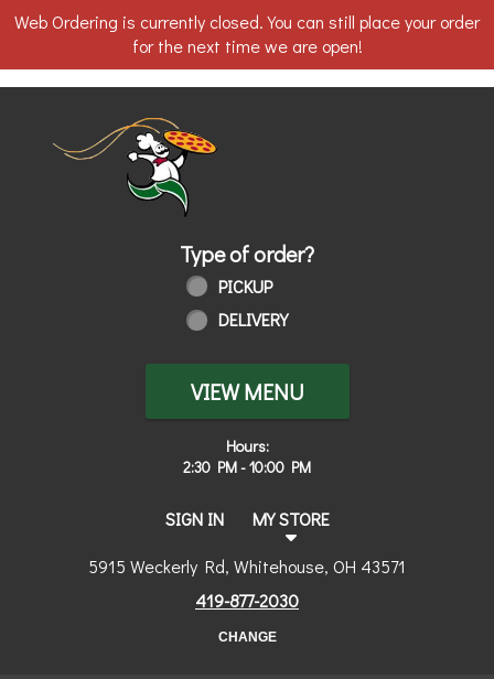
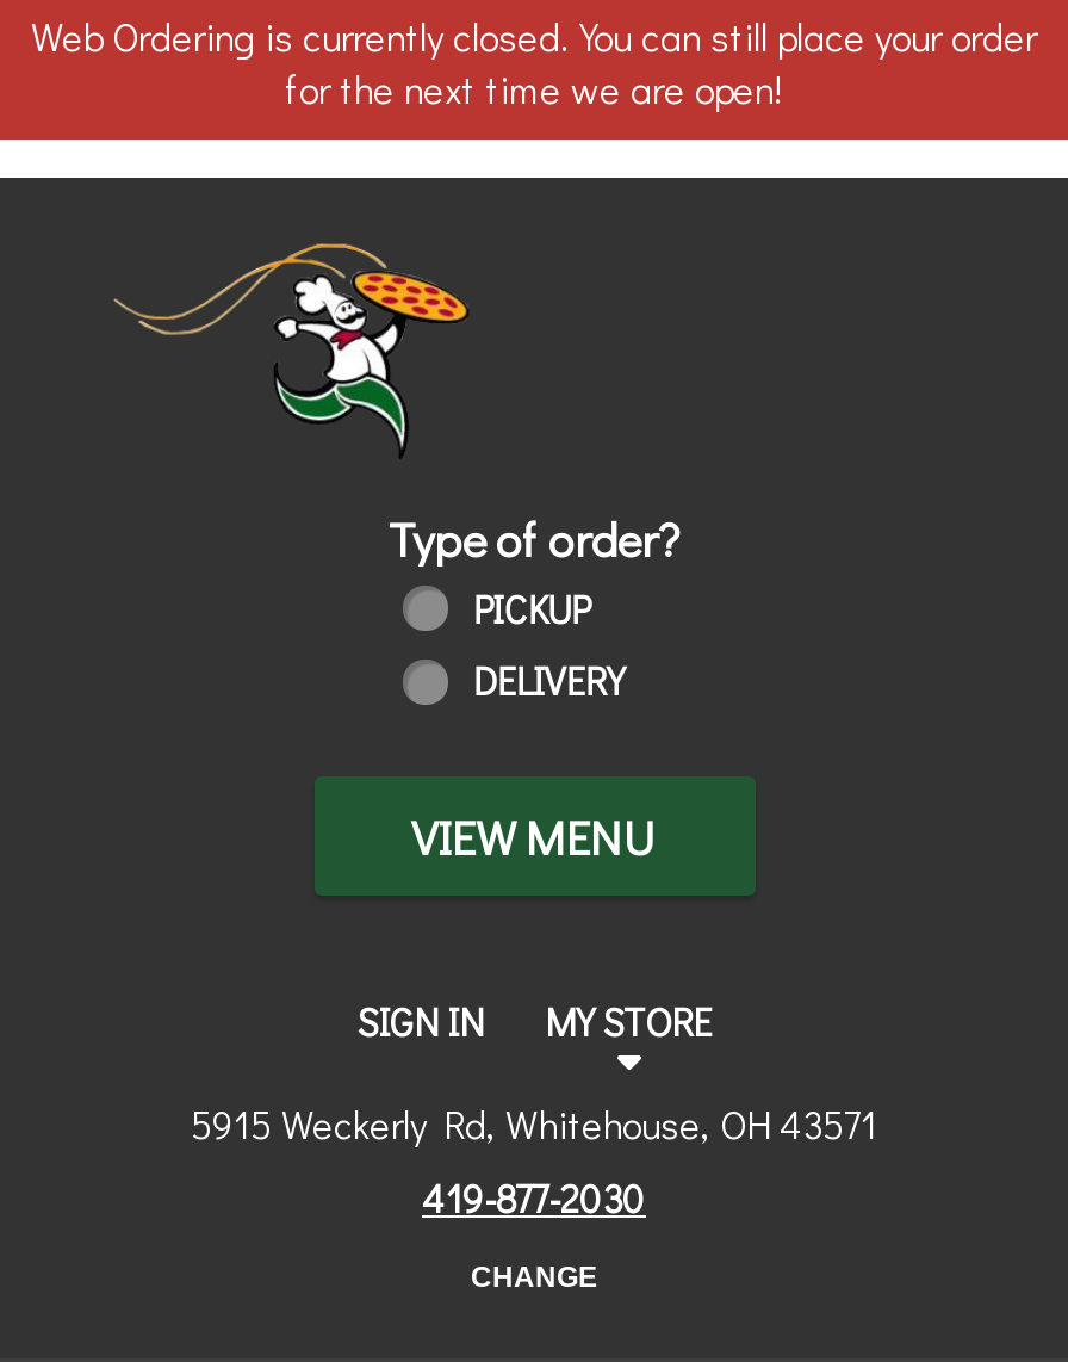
- Hours:
- 2:30 PM - 10:00 PM
